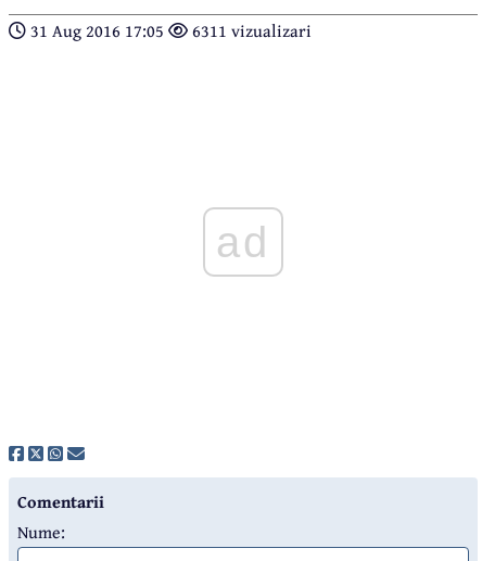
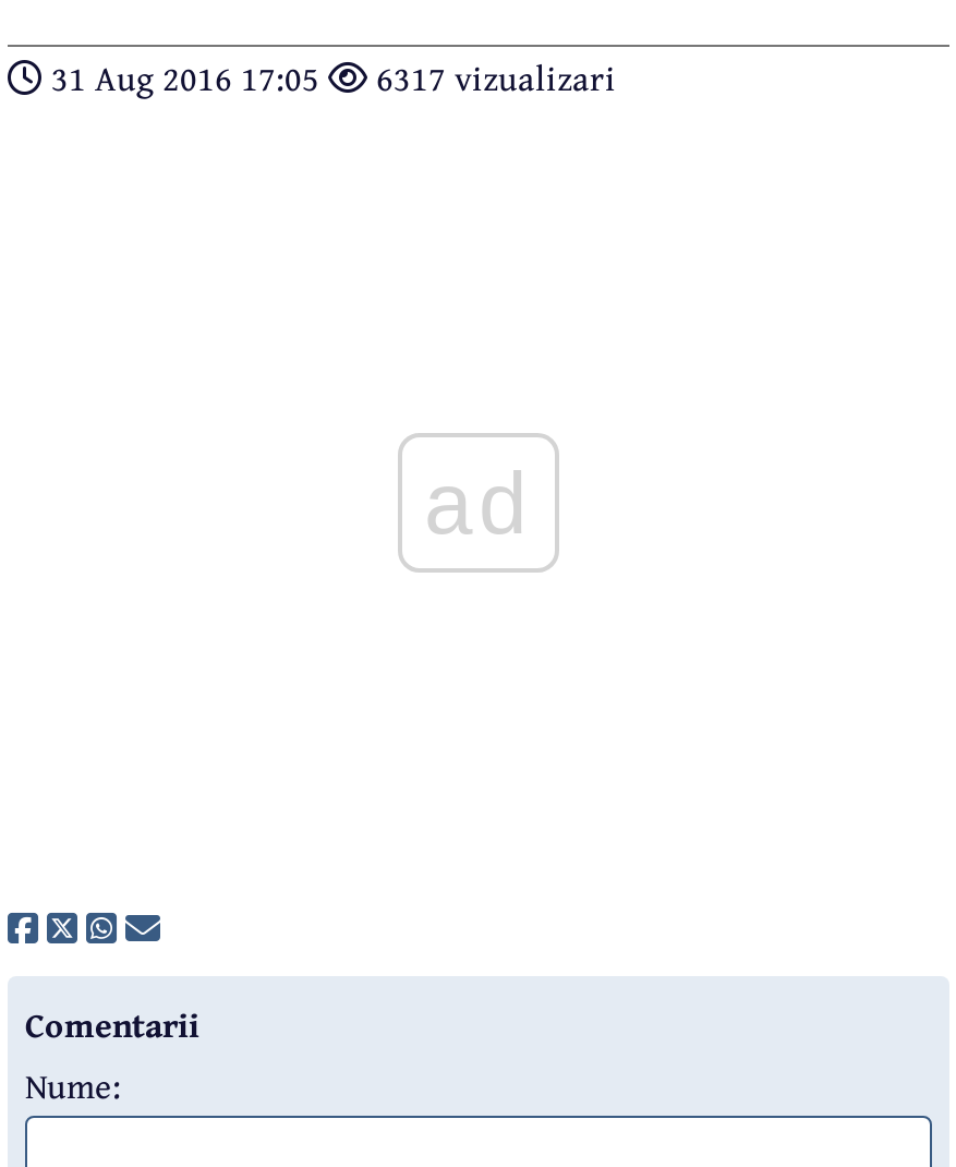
- 31 Aug 2016 17:05 6311 vizualizari
+ 31 Aug 2016 17:05 6317 vizualizari
